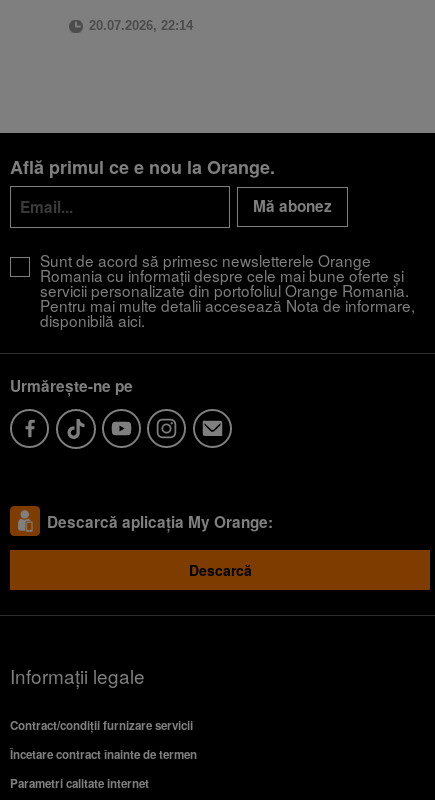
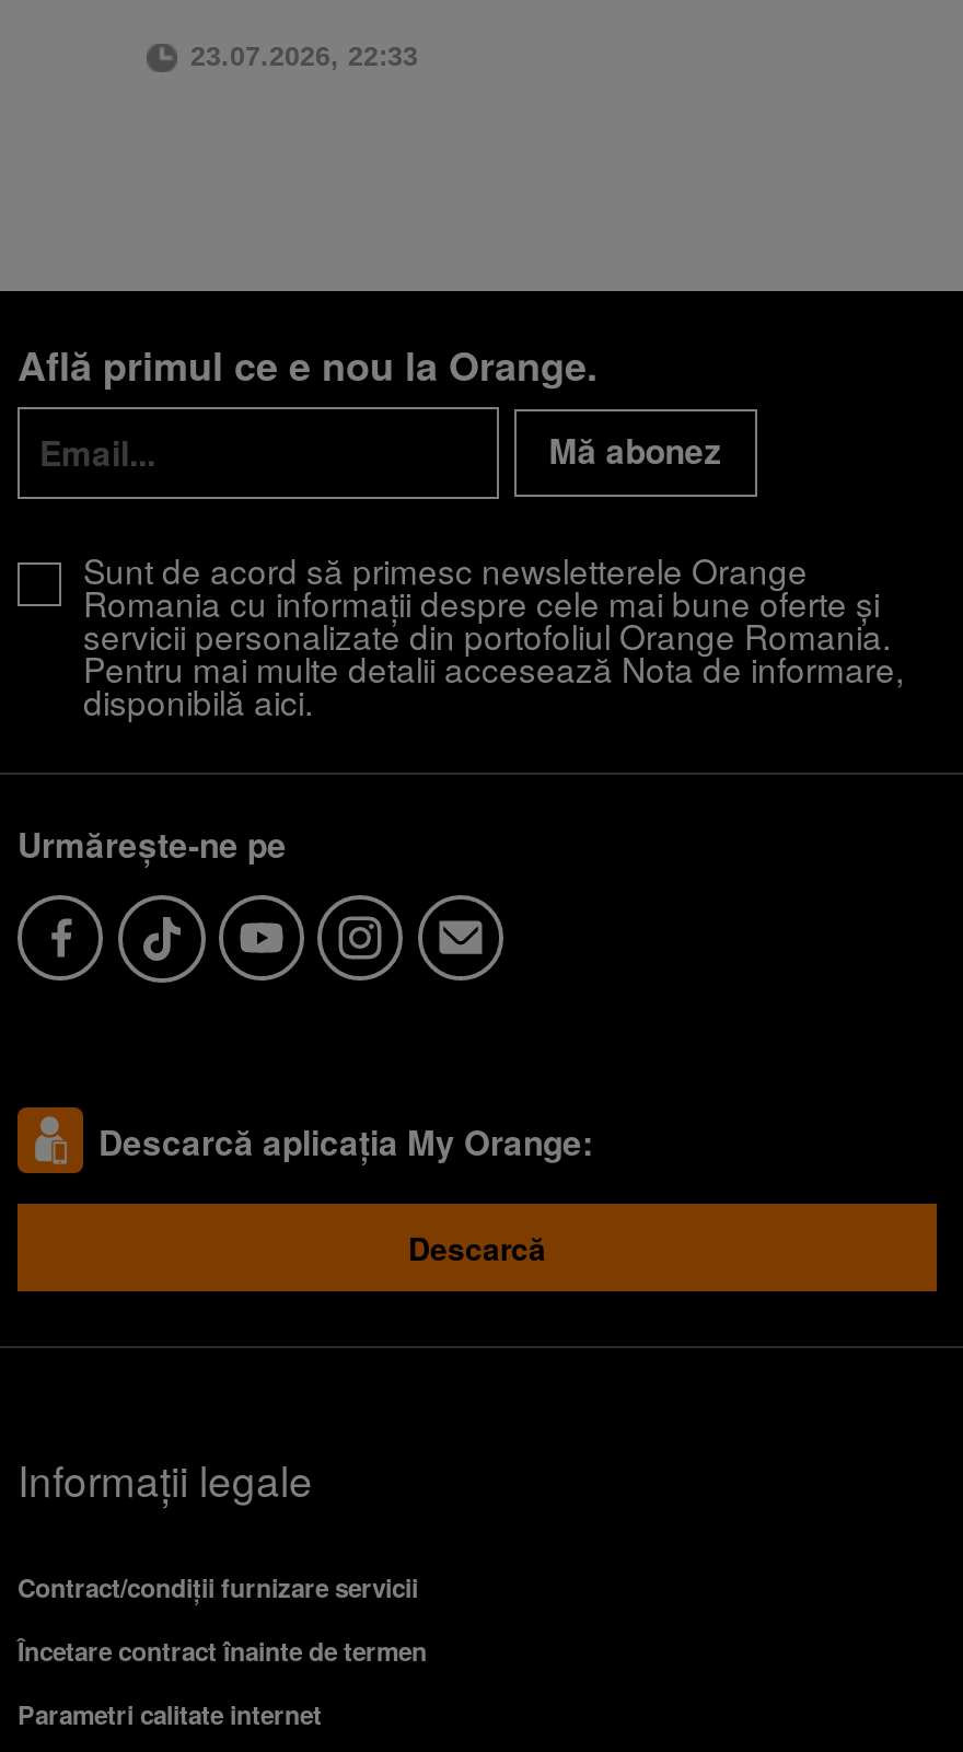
- 20.07.2026, 22:14
+ 23.07.2026, 22:33
